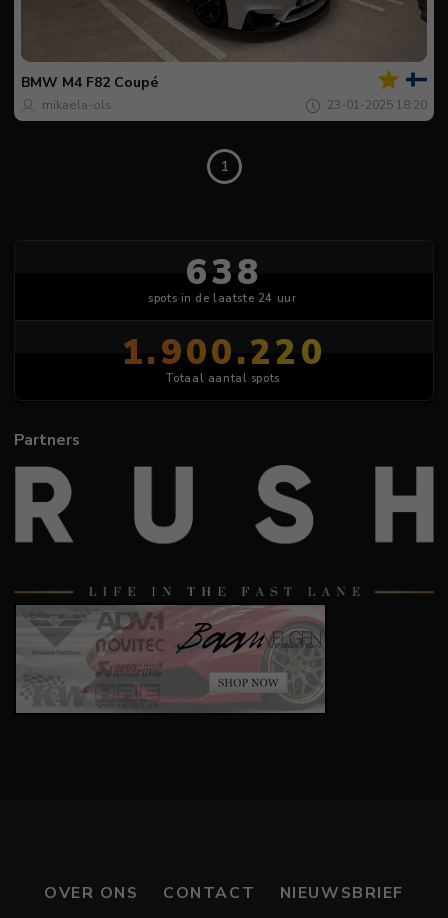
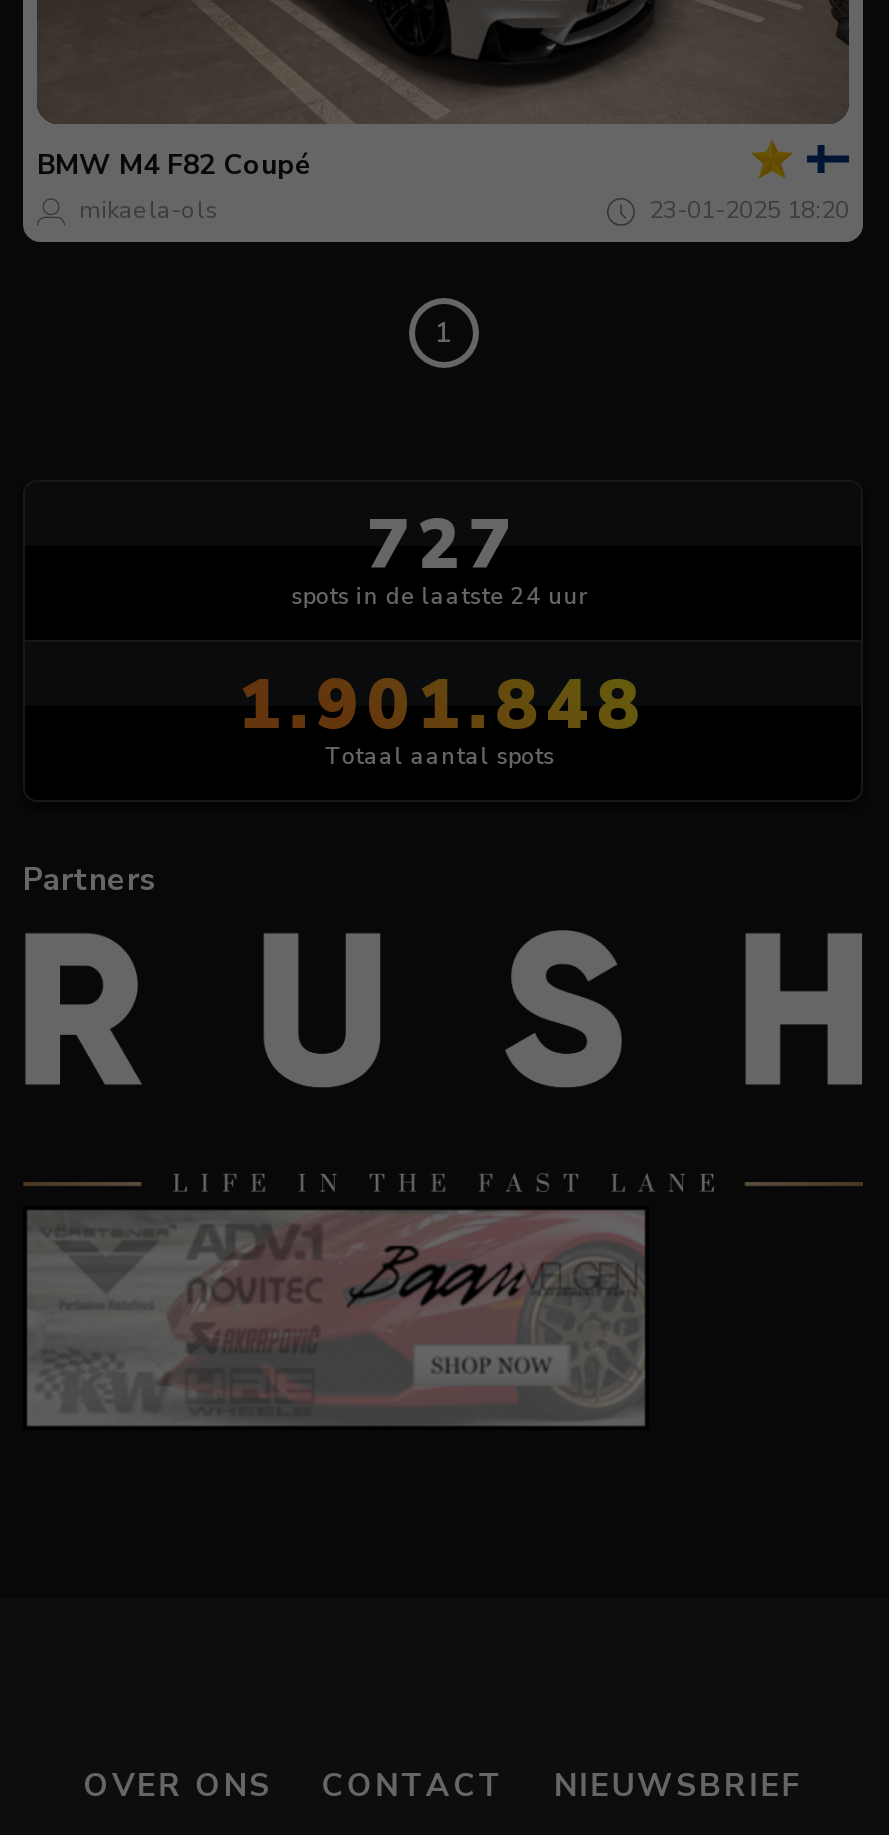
- 638
+ 727

- 1.900.220
+ 1.901.848
